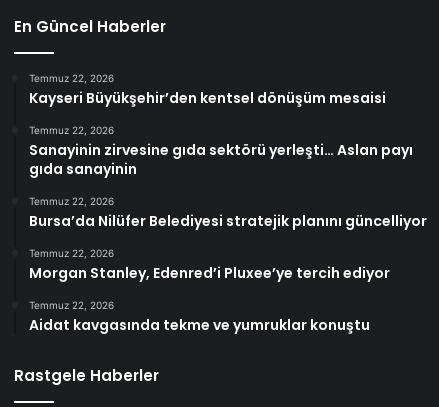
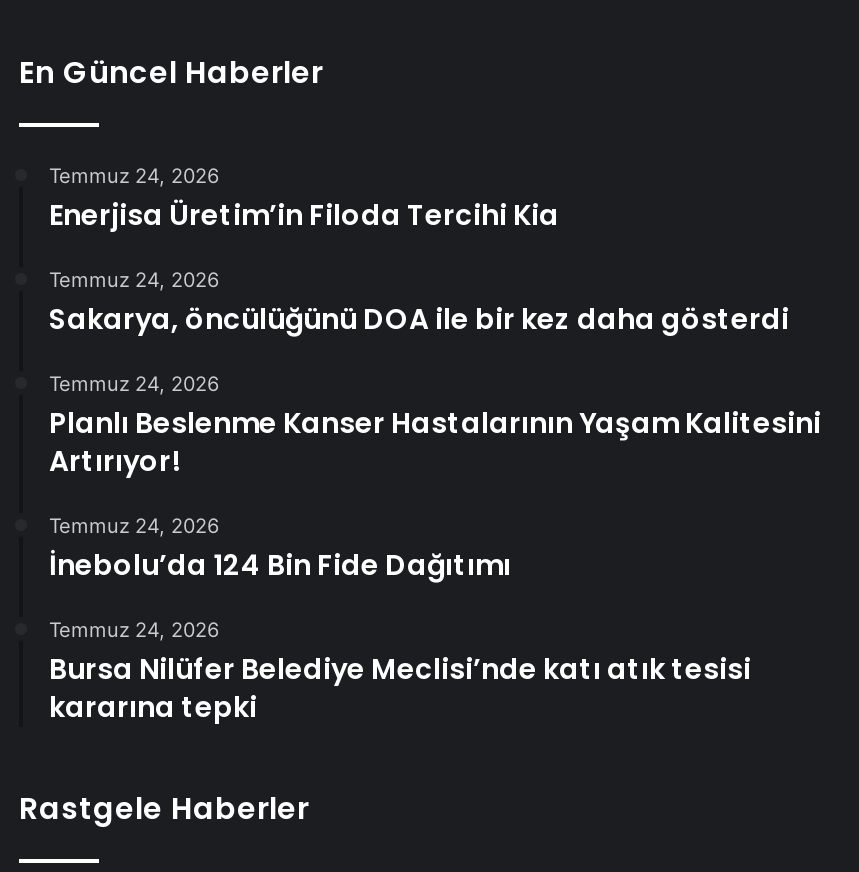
- Temmuz 22, 2026
- Kayseri Büyükşehir’den kentsel dönüşüm mesaisi
+ Temmuz 24, 2026
+ Enerjisa Üretim’in Filoda Tercihi Kia

- Temmuz 22, 2026
- Sanayinin zirvesine gıda sektörü yerleşti… Aslan payı
- gıda sanayinin
+ Temmuz 24, 2026
+ Sakarya, öncülüğünü DOA ile bir kez daha gösterdi

- Temmuz 22, 2026
- Bursa’da Nilüfer Belediyesi stratejik planını güncelliyor
+ Temmuz 24, 2026
+ Planlı Beslenme Kanser Hastalarının Yaşam Kalitesini
+ Artırıyor!

- Temmuz 22, 2026
- Morgan Stanley, Edenred’i Pluxee’ye tercih ediyor
+ Temmuz 24, 2026
+ İnebolu’da 124 Bin Fide Dağıtımı

- Temmuz 22, 2026
- Aidat kavgasında tekme ve yumruklar konuştu
+ Temmuz 24, 2026
+ Bursa Nilüfer Belediye Meclisi’nde katı atık tesisi
+ kararına tepki
